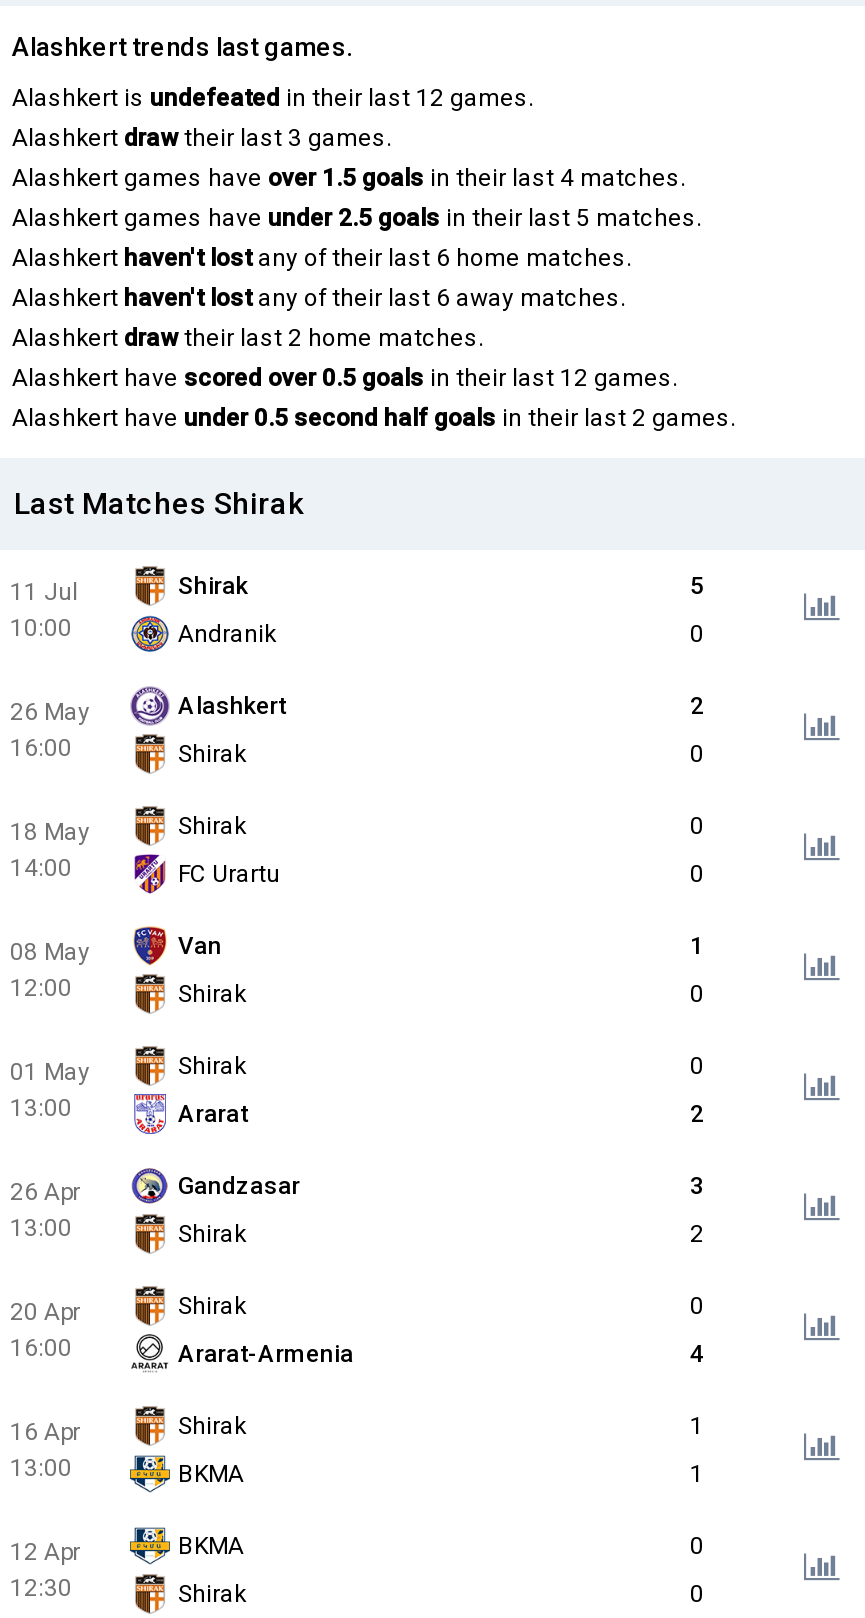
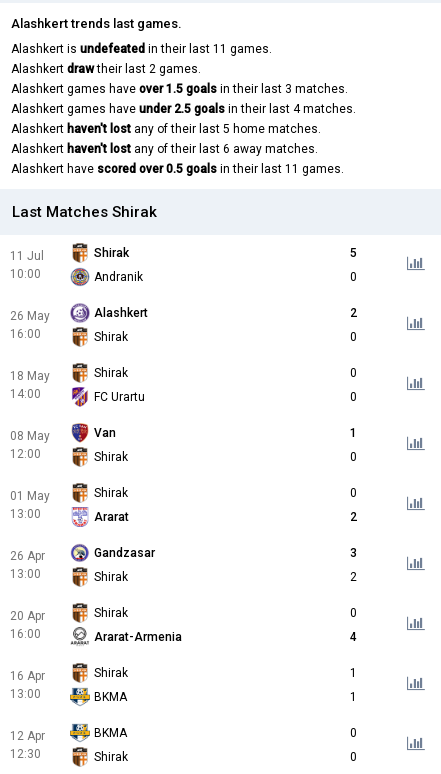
- Alashkert is undefeated in their last 12 games.
+ Alashkert is undefeated in their last 11 games.

- Alashkert draw their last 3 games.
+ Alashkert draw their last 2 games.

- Alashkert games have over 1.5 goals in their last 4 matches.
+ Alashkert games have over 1.5 goals in their last 3 matches.

- Alashkert games have under 2.5 goals in their last 5 matches.
+ Alashkert games have under 2.5 goals in their last 4 matches.

- Alashkert haven't lost any of their last 6 home matches.
+ Alashkert haven't lost any of their last 5 home matches.

- Alashkert draw their last 2 home matches.
- Alashkert have scored over 0.5 goals in their last 12 games.
- Alashkert have under 0.5 second half goals in their last 2 games.
+ Alashkert have scored over 0.5 goals in their last 11 games.
